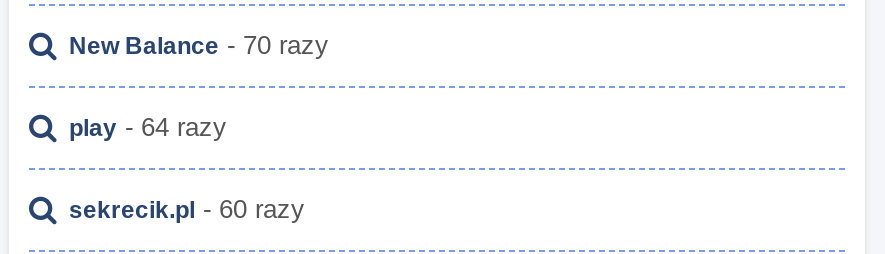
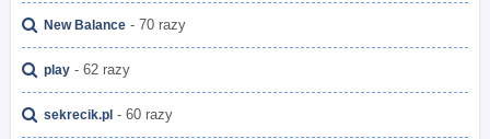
- play - 64 razy
+ play - 62 razy
